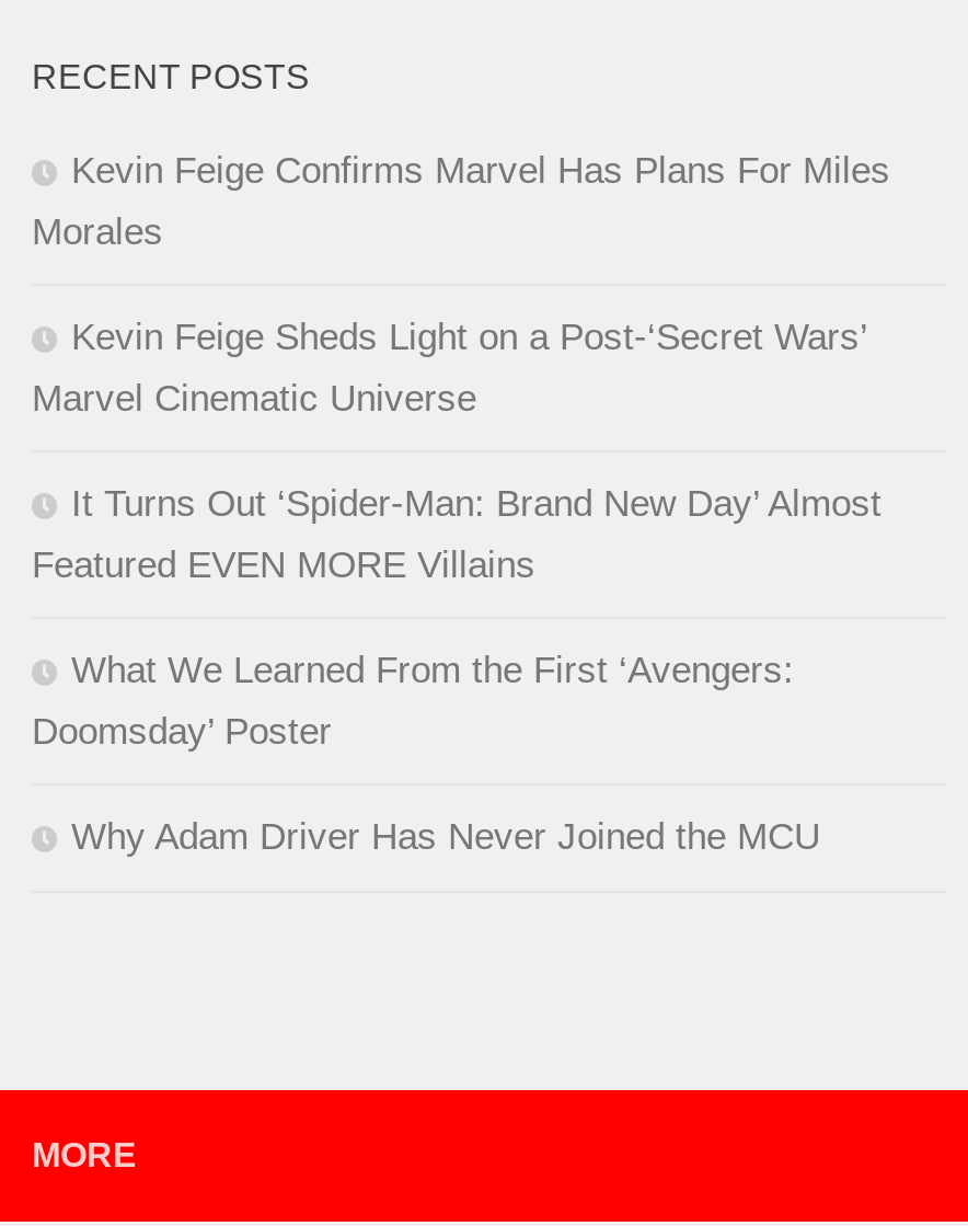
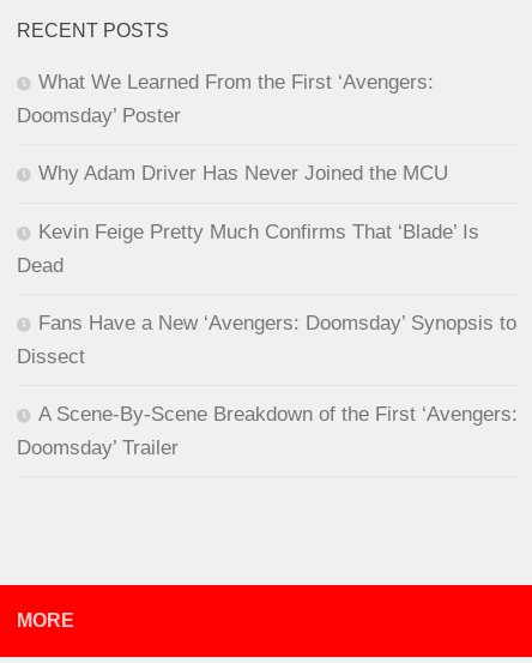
- Kevin Feige Confirms Marvel Has Plans For Miles
- Morales
- Kevin Feige Sheds Light on a Post-‘Secret Wars’
- Marvel Cinematic Universe
- It Turns Out ‘Spider-Man: Brand New Day’ Almost
- Featured EVEN MORE Villains

moved up: What We Learned From the First ‘Avengers: | Doomsday’ Poster | Why Adam Driver Has Never Joined the MCU

+ Kevin Feige Pretty Much Confirms That ‘Blade’ Is
+ Dead
+ Fans Have a New ‘Avengers: Doomsday’ Synopsis to
+ Dissect
+ A Scene-By-Scene Breakdown of the First ‘Avengers:
+ Doomsday’ Trailer
